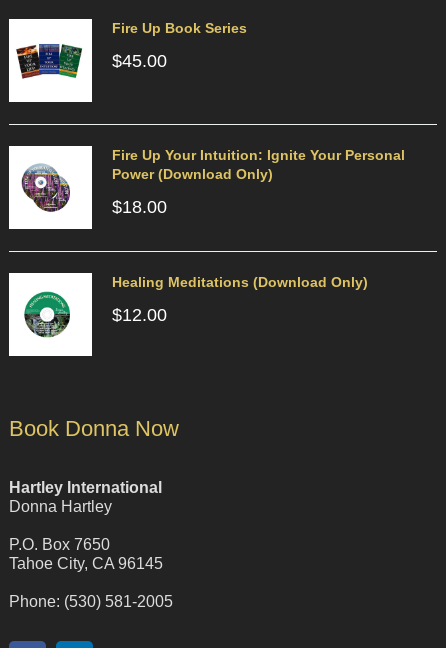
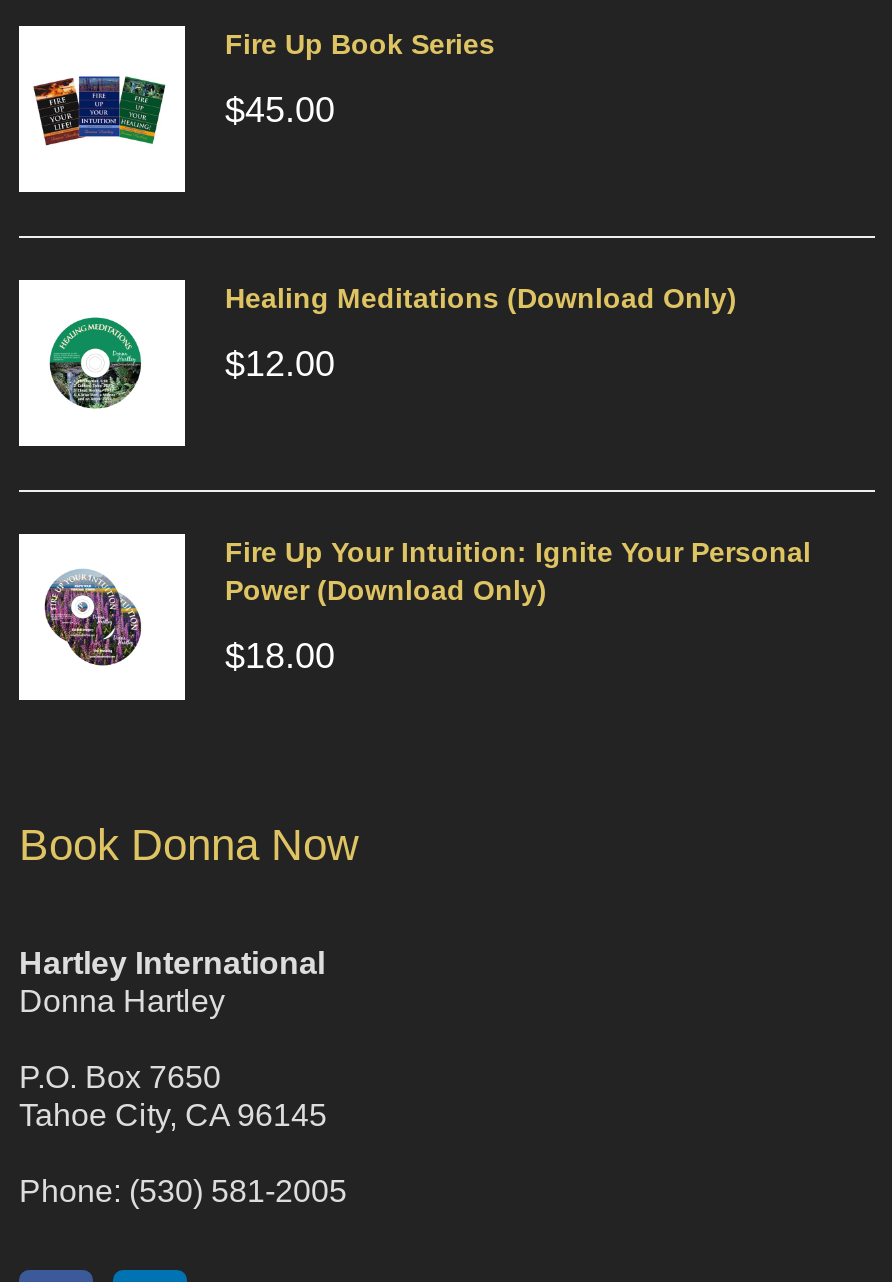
moved down: Fire Up Your Intuition: Ignite Your Personal | Power (Download Only) | $18.00

moved up: Healing Meditations (Download Only) | $12.00
